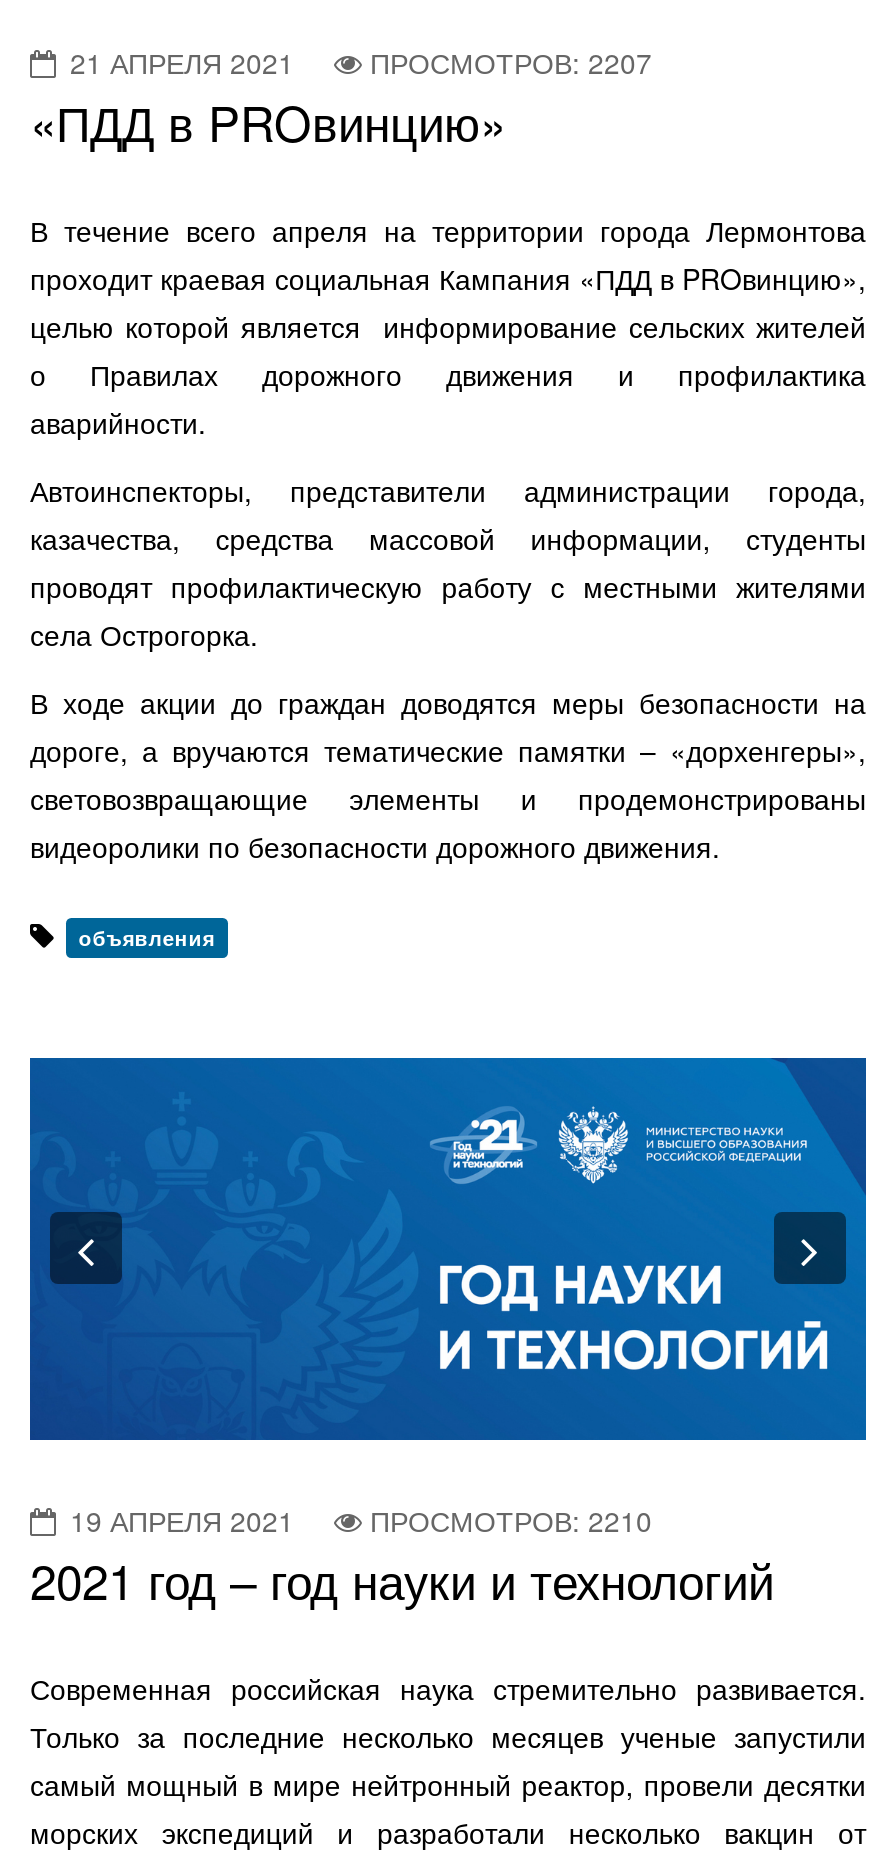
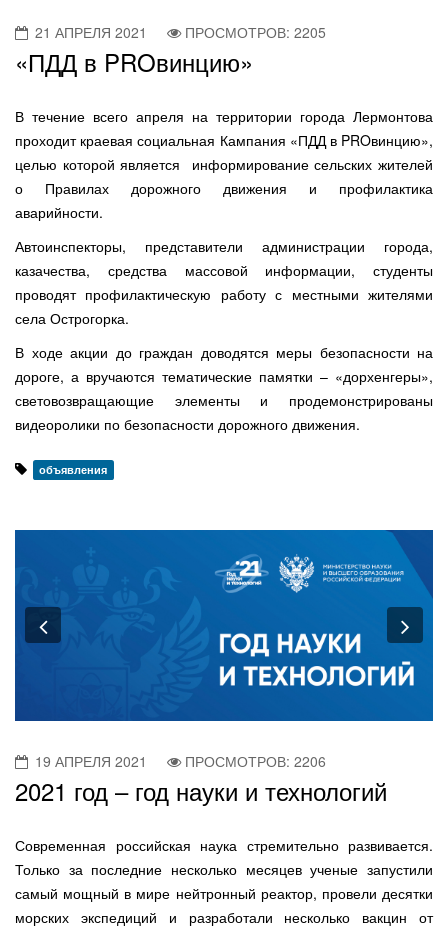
- 21 АПРЕЛЯ 2021 ПРОСМОТРОВ: 2207
+ 21 АПРЕЛЯ 2021 ПРОСМОТРОВ: 2205

- 19 АПРЕЛЯ 2021 ПРОСМОТРОВ: 2210
+ 19 АПРЕЛЯ 2021 ПРОСМОТРОВ: 2206
